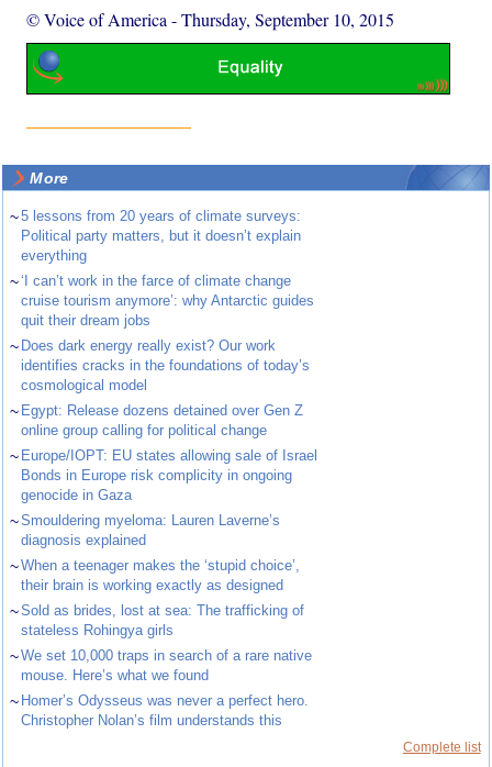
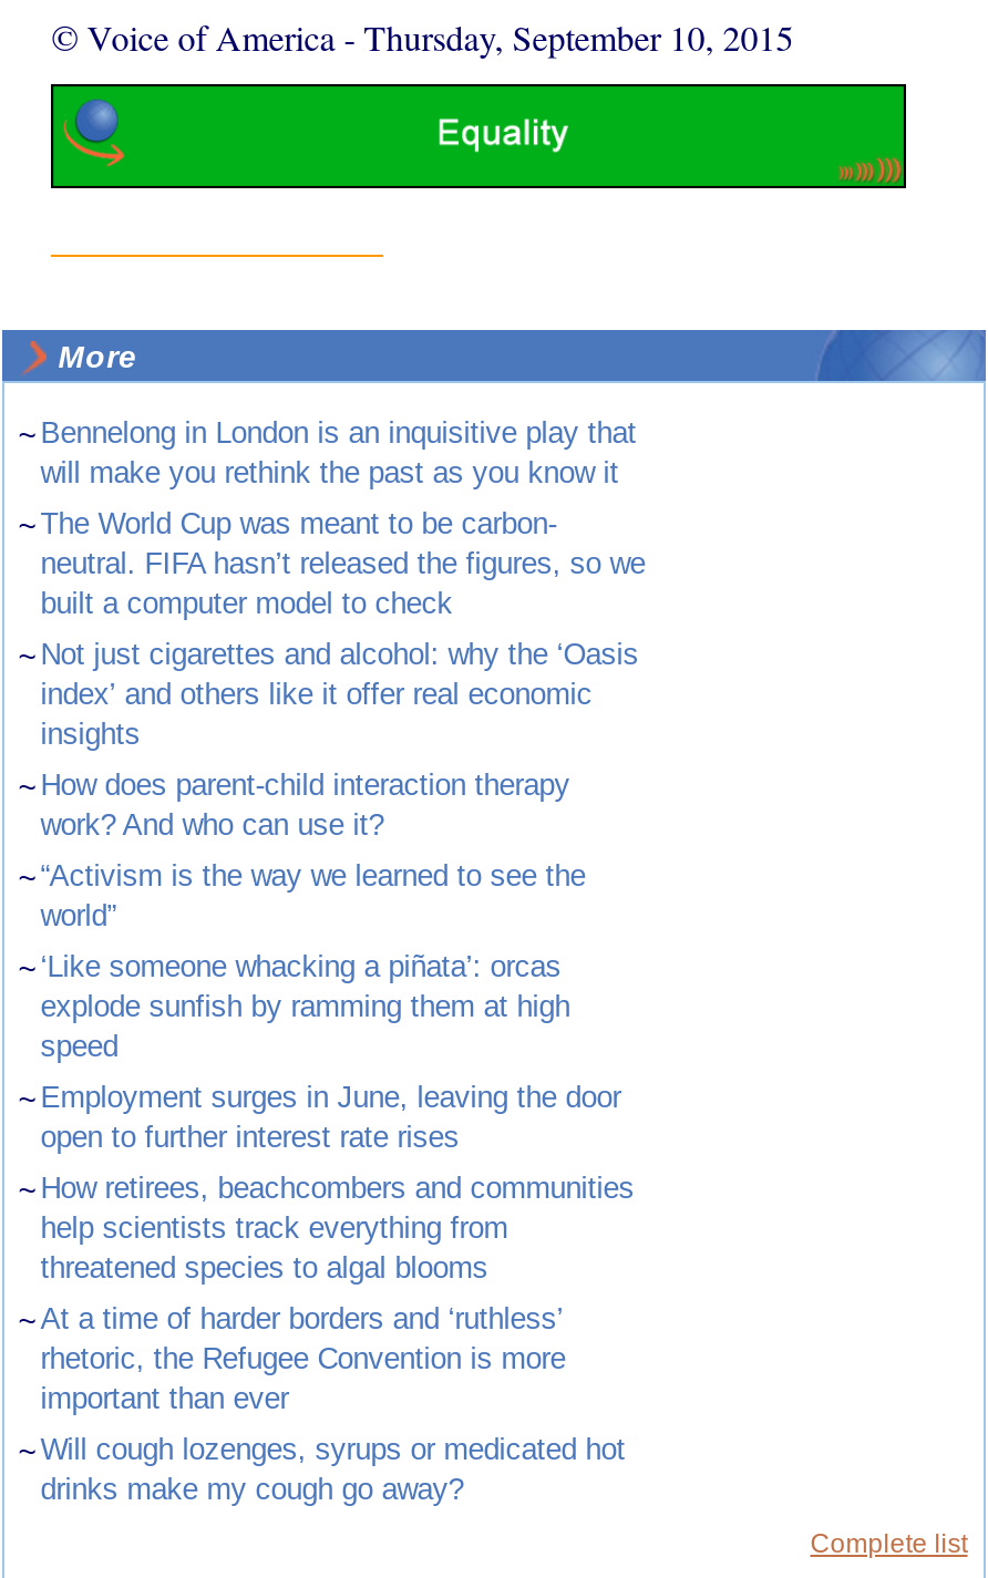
- ~ 5 lessons from 20 years of climate surveys:
- Political party matters, but it doesn’t explain
- everything
+ ~ Bennelong in London is an inquisitive play that
+ will make you rethink the past as you know it

- ~ ‘I can’t work in the farce of climate change
- cruise tourism anymore’: why Antarctic guides
- quit their dream jobs
+ ~ The World Cup was meant to be carbon-
+ neutral. FIFA hasn’t released the figures, so we
+ built a computer model to check

- ~ Does dark energy really exist? Our work
- identifies cracks in the foundations of today’s
- cosmological model
+ ~ Not just cigarettes and alcohol: why the ‘Oasis
+ index’ and others like it offer real economic
+ insights

- ~ Egypt: Release dozens detained over Gen Z
- online group calling for political change
+ ~ How does parent-child interaction therapy
+ work? And who can use it?

- ~ Europe/IOPT: EU states allowing sale of Israel
- Bonds in Europe risk complicity in ongoing
- genocide in Gaza
+ ~ “Activism is the way we learned to see the
+ world”

- ~ Smouldering myeloma: Lauren Laverne’s
- diagnosis explained
+ ~ ‘Like someone whacking a piñata’: orcas
+ explode sunfish by ramming them at high
+ speed

- ~ When a teenager makes the ‘stupid choice’,
- their brain is working exactly as designed
+ ~ Employment surges in June, leaving the door
+ open to further interest rate rises

- ~ Sold as brides, lost at sea: The trafficking of
- stateless Rohingya girls
+ ~ How retirees, beachcombers and communities
+ help scientists track everything from
+ threatened species to algal blooms

- ~ We set 10,000 traps in search of a rare native
- mouse. Here’s what we found
+ ~ At a time of harder borders and ‘ruthless’
+ rhetoric, the Refugee Convention is more
+ important than ever

- ~ Homer’s Odysseus was never a perfect hero.
- Christopher Nolan’s film understands this
+ ~ Will cough lozenges, syrups or medicated hot
+ drinks make my cough go away?
